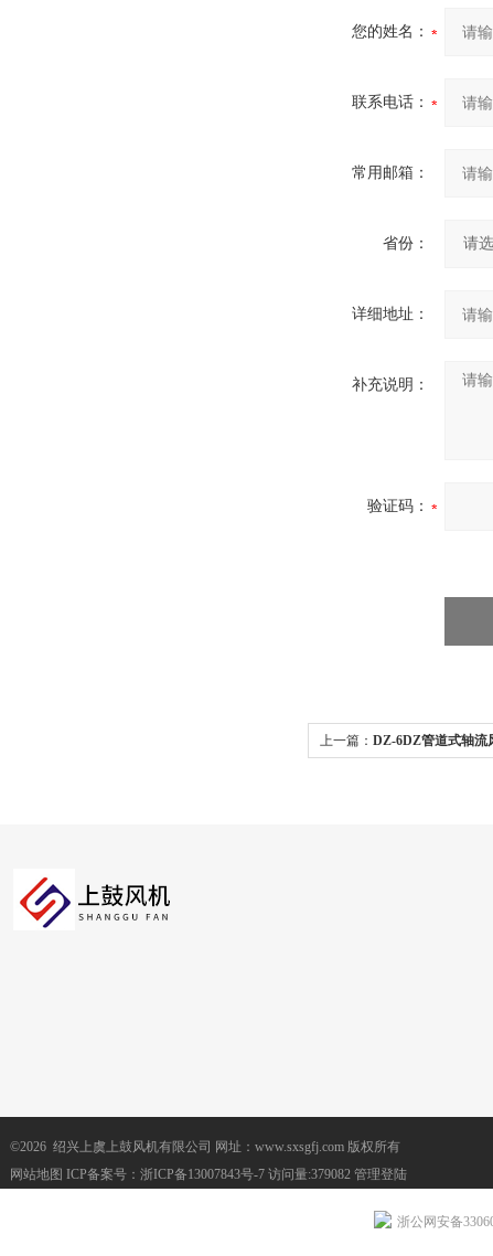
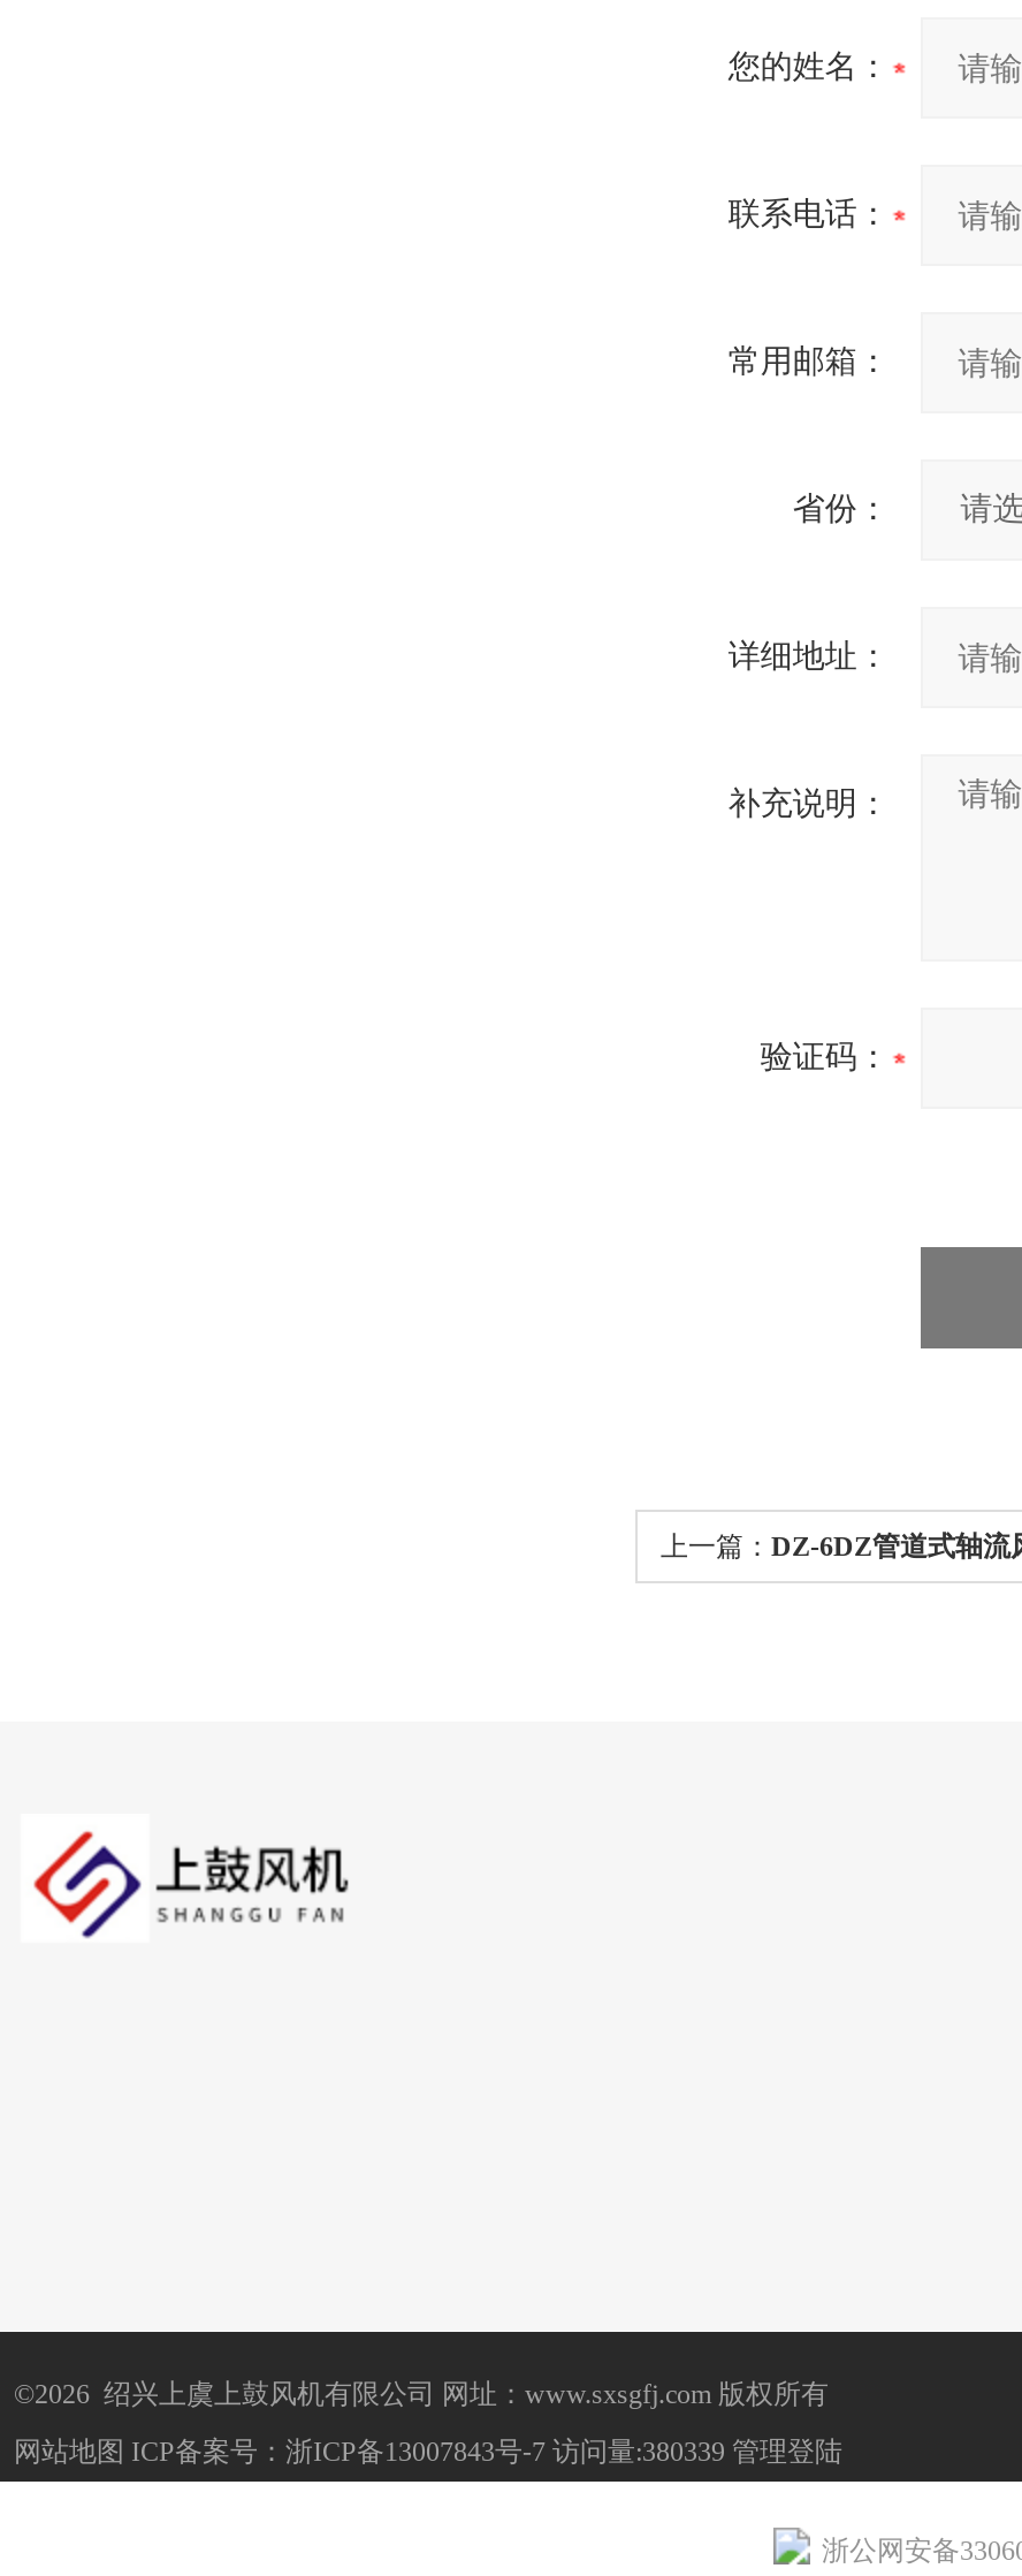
- 网站地图ICP备案号：浙ICP备13007843号-7访问量:379082管理登陆
+ 网站地图ICP备案号：浙ICP备13007843号-7访问量:380339管理登陆
